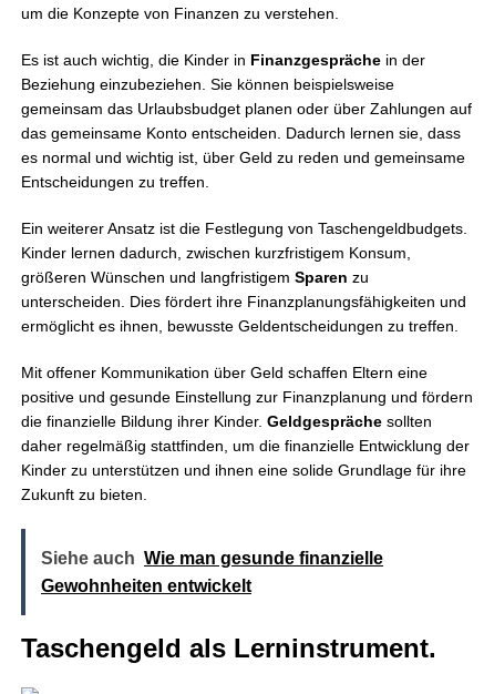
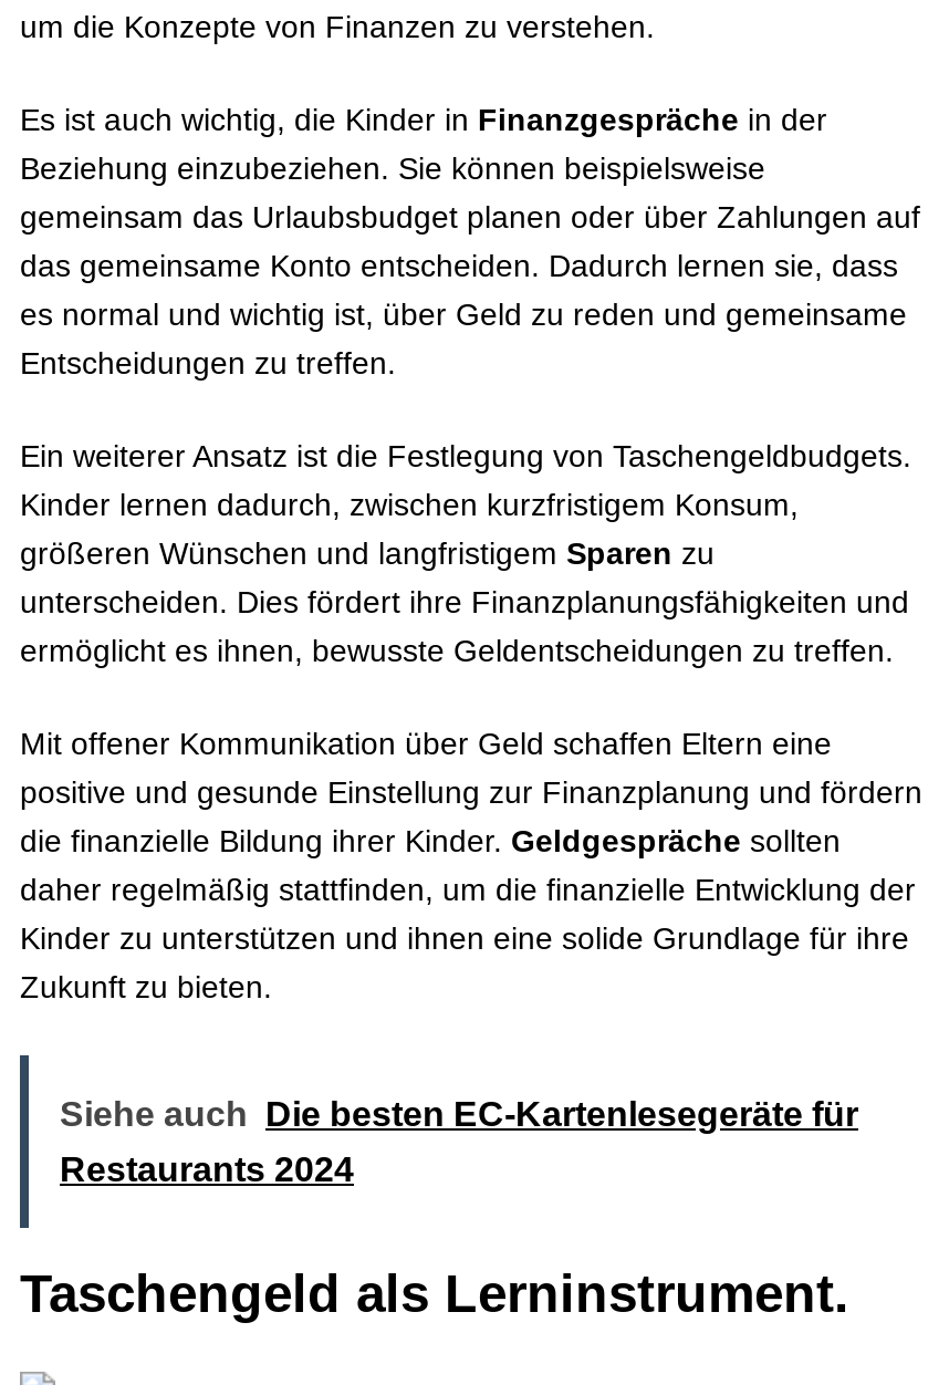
- Siehe auch Wie man gesunde finanzielle
+ Siehe auch Die besten EC-Kartenlesegeräte für

- Gewohnheiten entwickelt
+ Restaurants 2024
